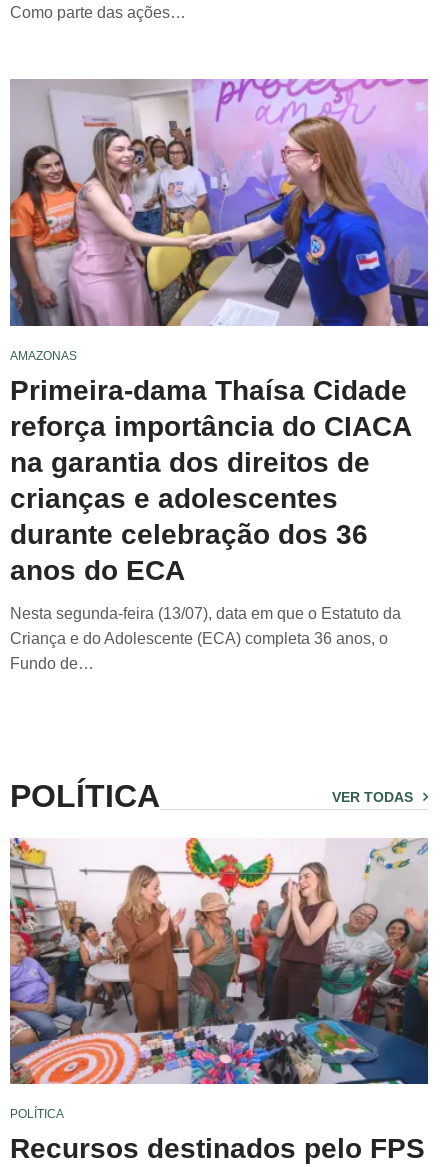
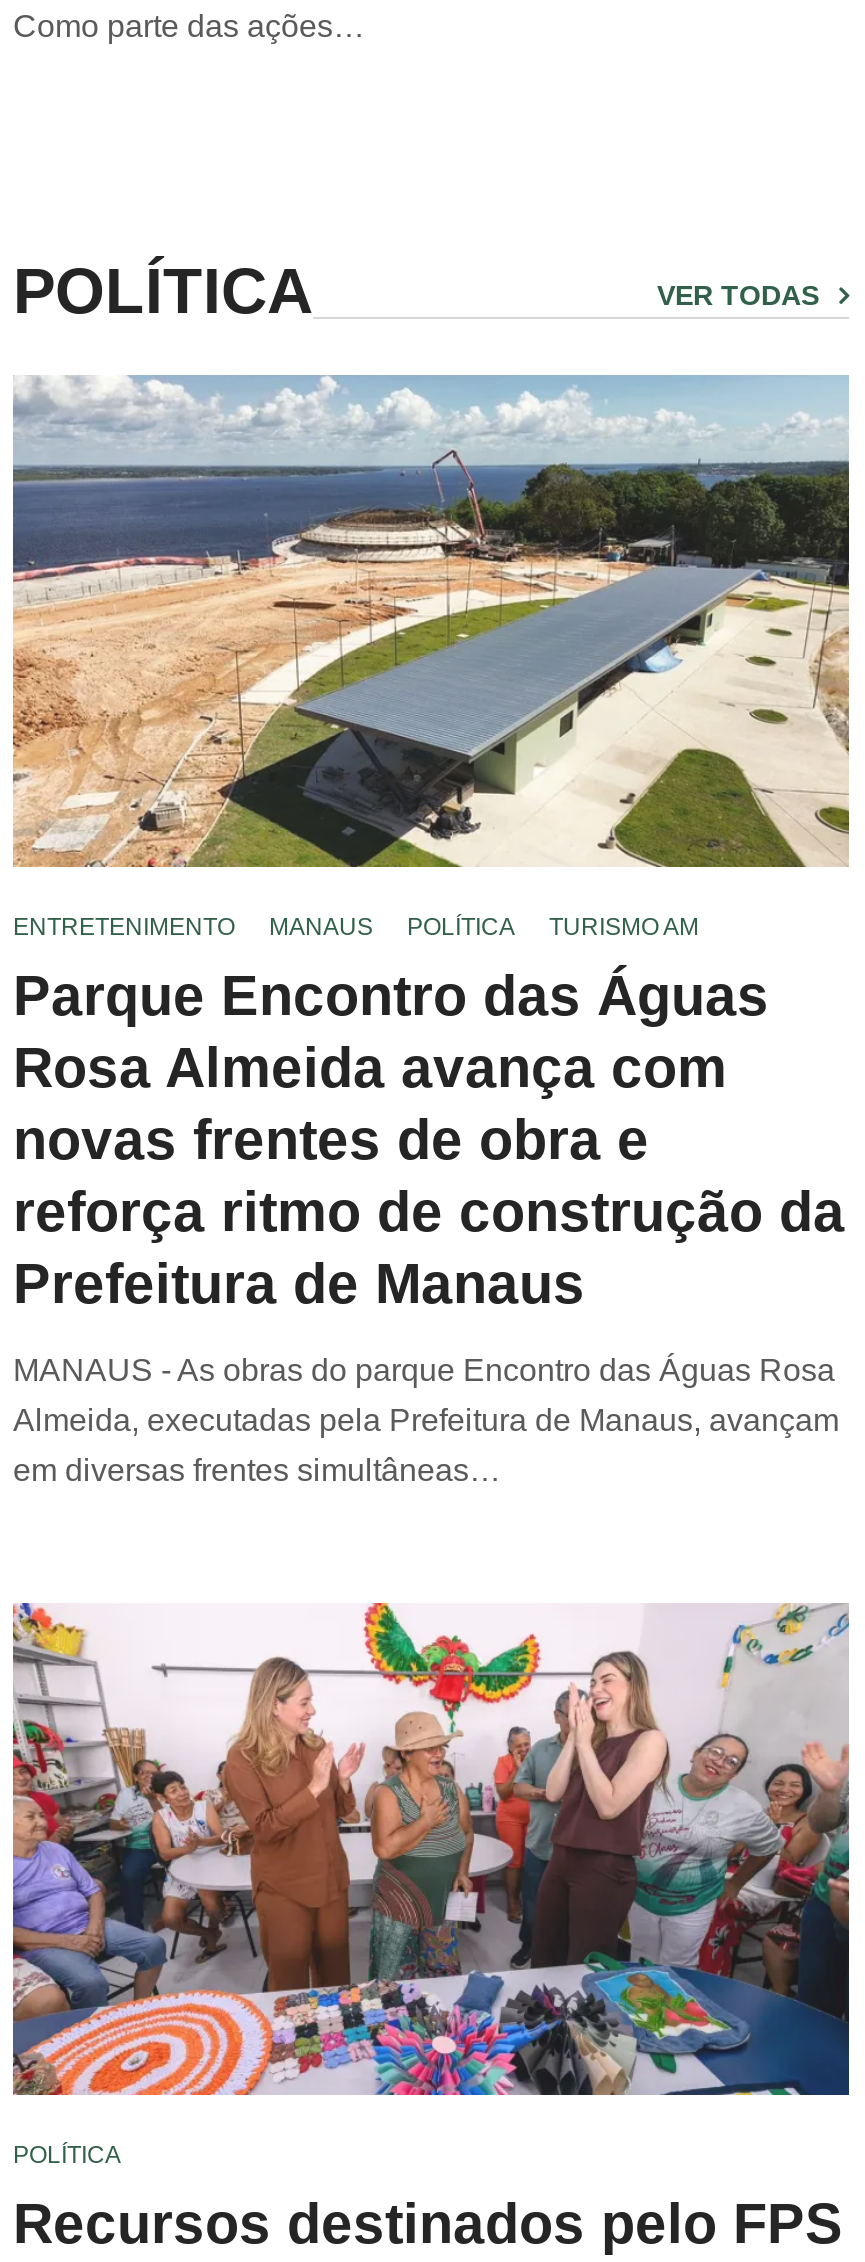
- [image]
+ [image]

- AMAZONAS
- Primeira-dama Thaísa Cidade
- reforça importância do CIACA
- na garantia dos direitos de
- crianças e adolescentes
- durante celebração dos 36
- anos do ECA
- Nesta segunda-feira (13/07), data em que o Estatuto da
- Criança e do Adolescente (ECA) completa 36 anos, o
- Fundo de…

moved up: POLÍTICA | VER TODAS

+ ENTRETENIMENTO
+ MANAUS
+ POLÍTICA
+ TURISMO AM
+ Parque Encontro das Águas
+ Rosa Almeida avança com
+ novas frentes de obra e
+ reforça ritmo de construção da
+ Prefeitura de Manaus
+ MANAUS - As obras do parque Encontro das Águas Rosa
+ Almeida, executadas pela Prefeitura de Manaus, avançam
+ em diversas frentes simultâneas…
